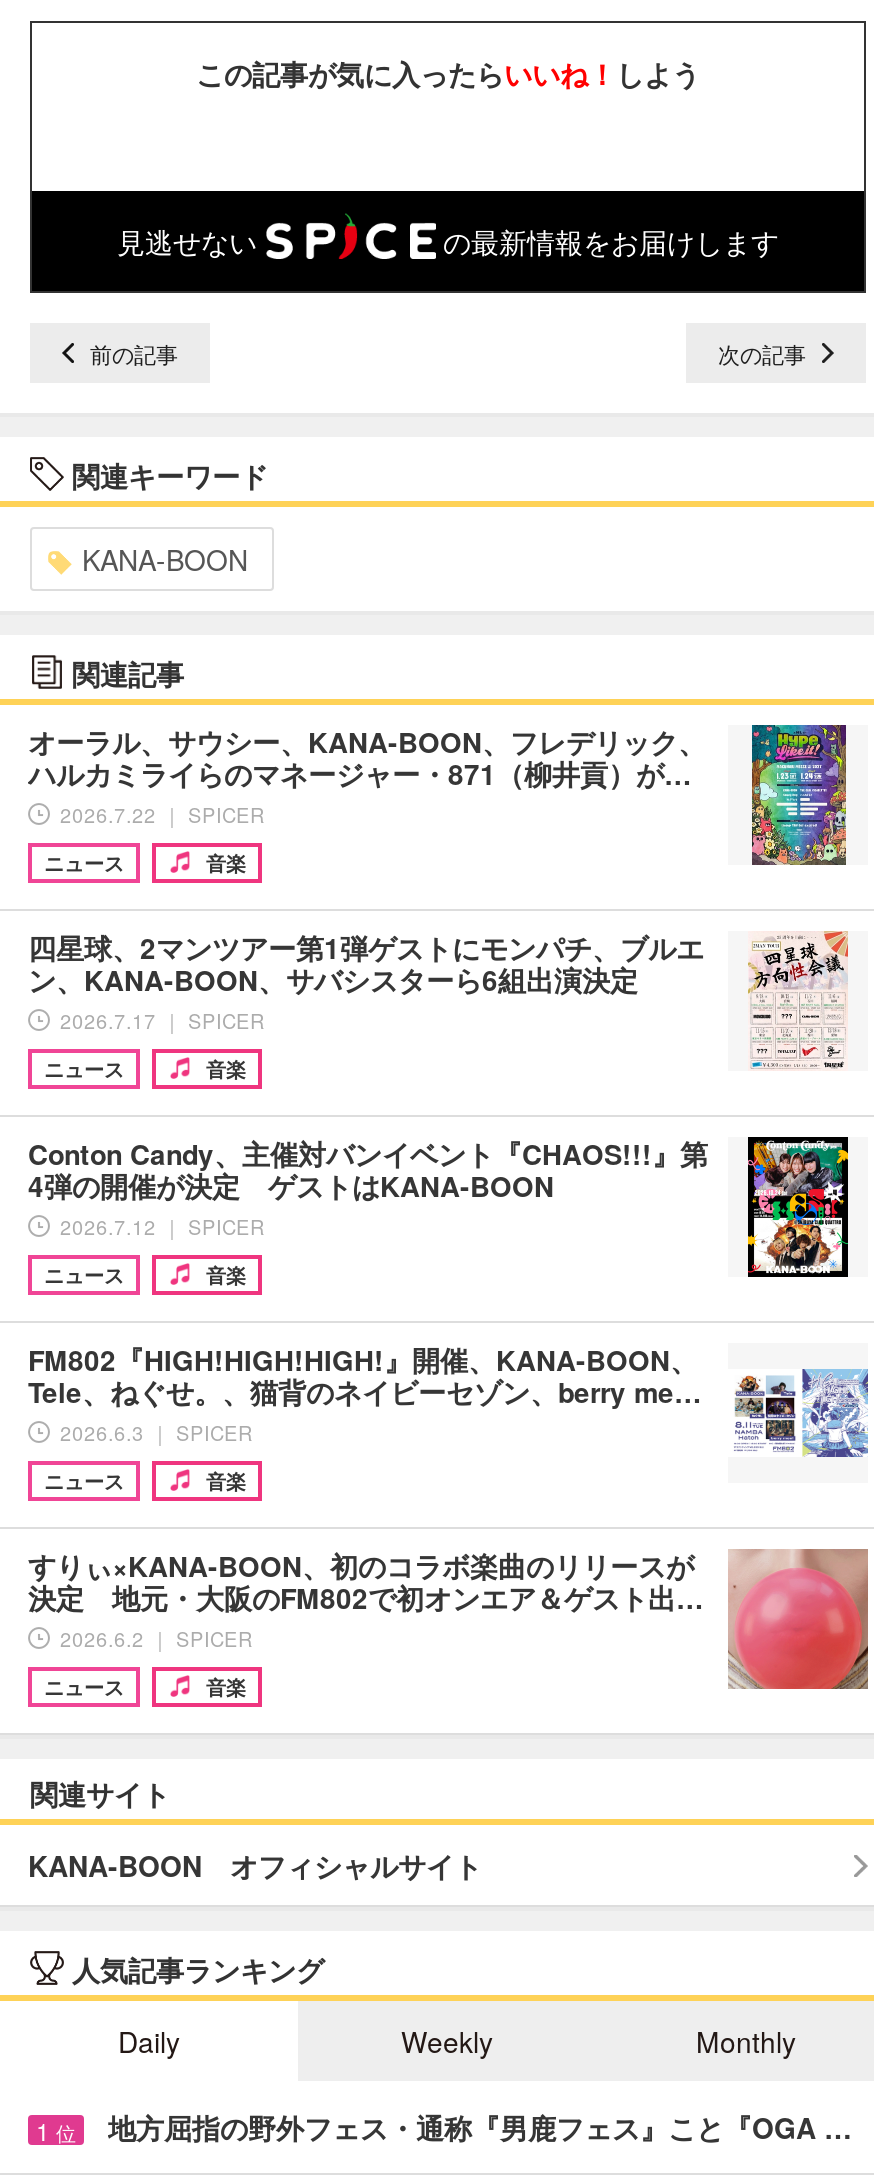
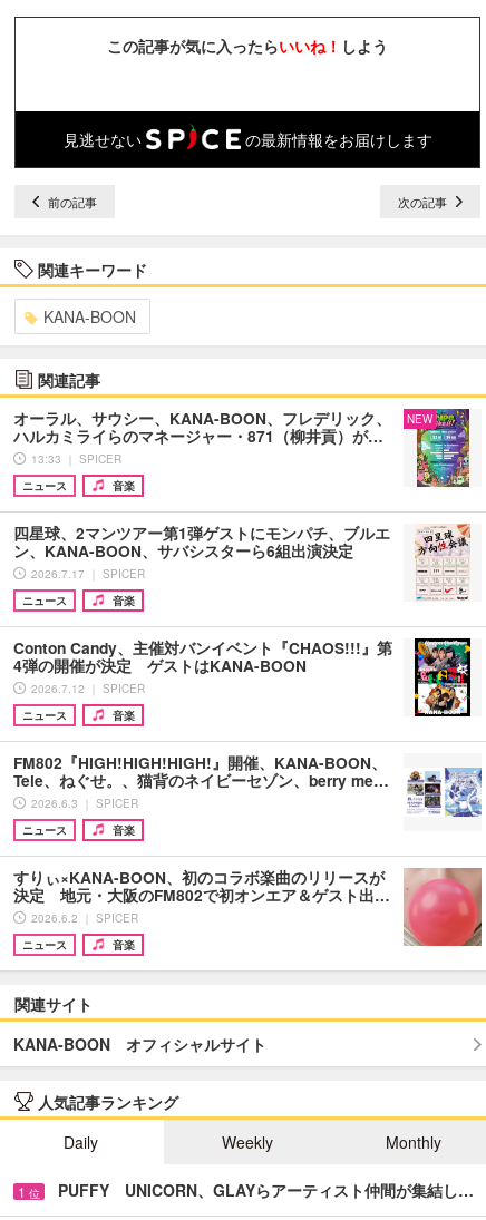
+ NEW

- 2026.7.22 ｜ SPICER
+ 13:33 ｜ SPICER

- 地方屈指の野外フェス・通称『男鹿フェス』こと『OGA …
+ PUFFY UNICORN、GLAYらアーティスト仲間が集結し…
